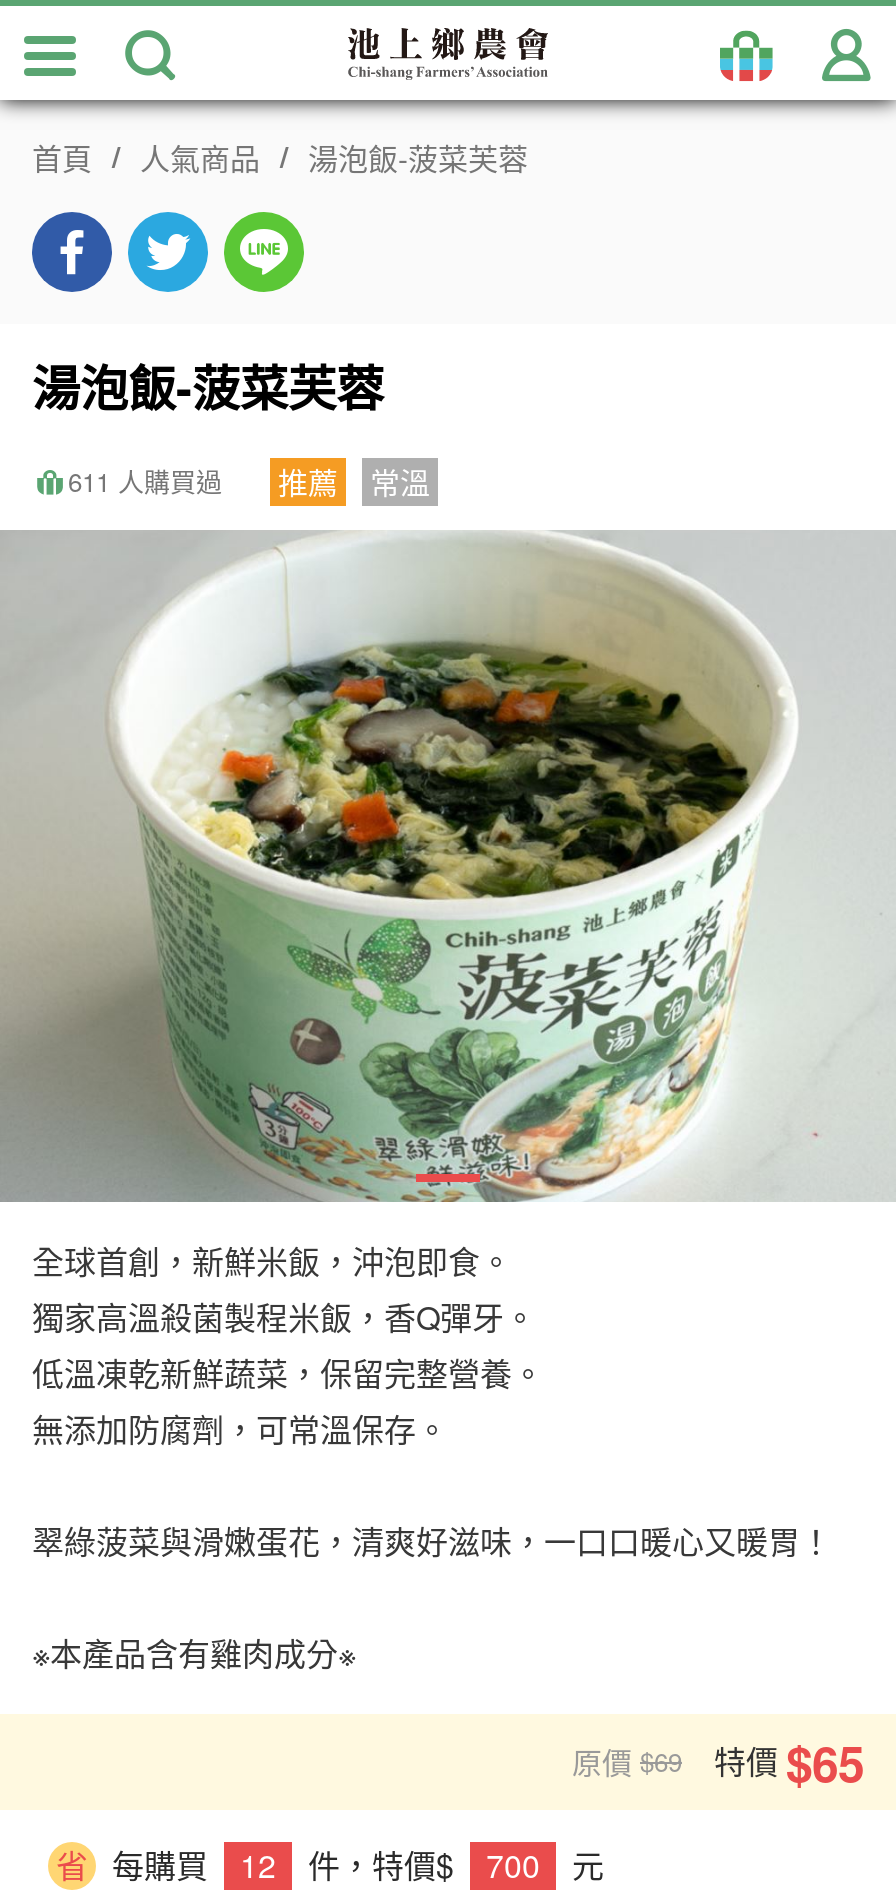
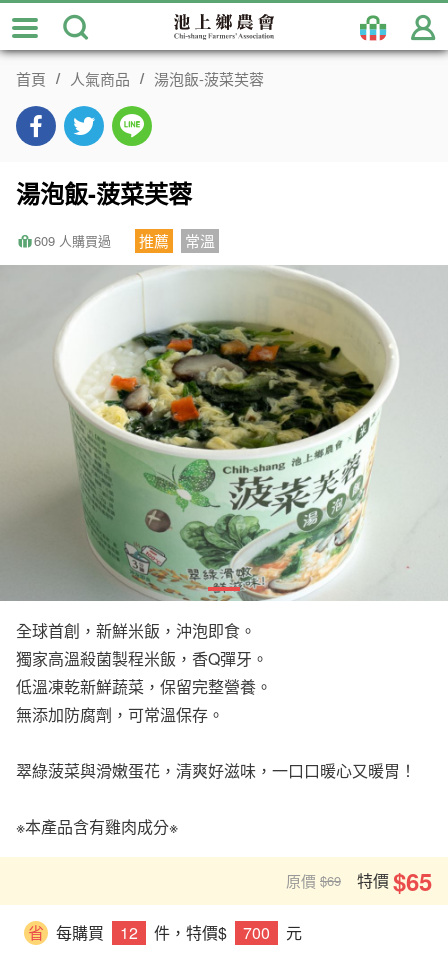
- 611 人購買過
+ 609 人購買過
